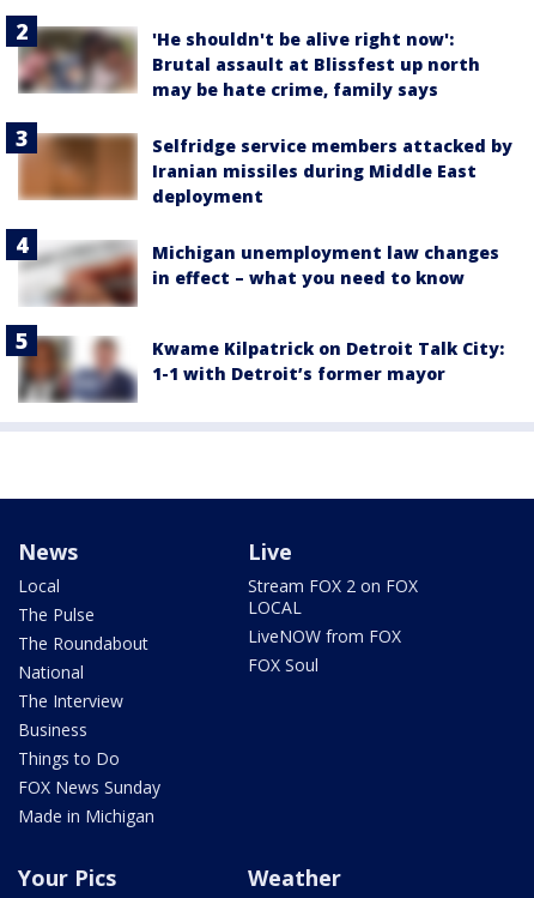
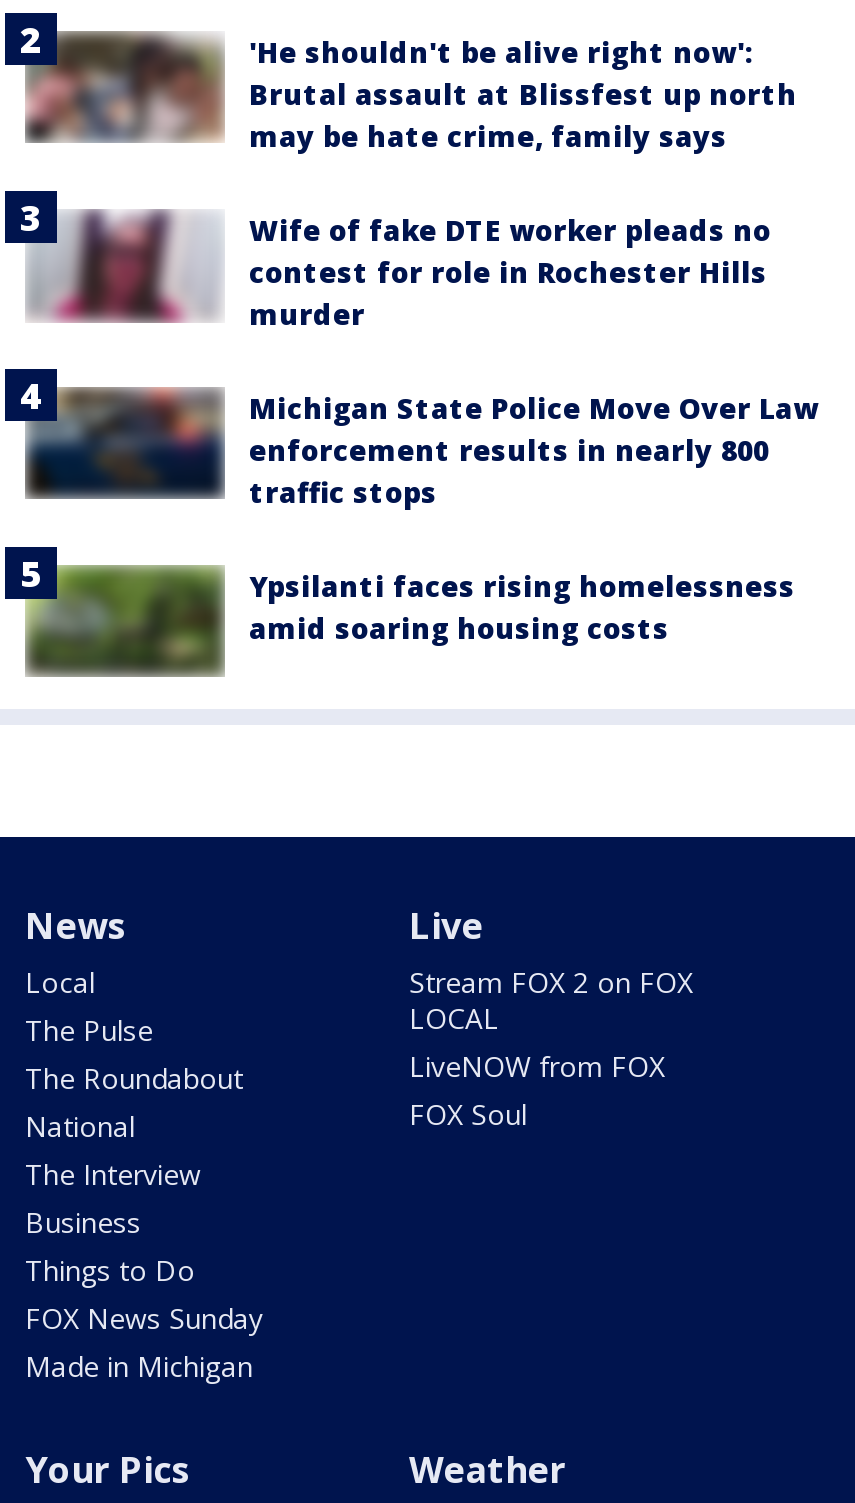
- [image]
- Selfridge service members attacked by
- Iranian missiles during Middle East
- deployment
+ [image]
+ Wife of fake DTE worker pleads no
+ contest for role in Rochester Hills
+ murder

- [image]
- Michigan unemployment law changes
- in effect – what you need to know
+ [image]
+ Michigan State Police Move Over Law
+ enforcement results in nearly 800
+ traffic stops

- [image]
- Kwame Kilpatrick on Detroit Talk City:
- 1-1 with Detroit’s former mayor
+ [image]
+ Ypsilanti faces rising homelessness
+ amid soaring housing costs
